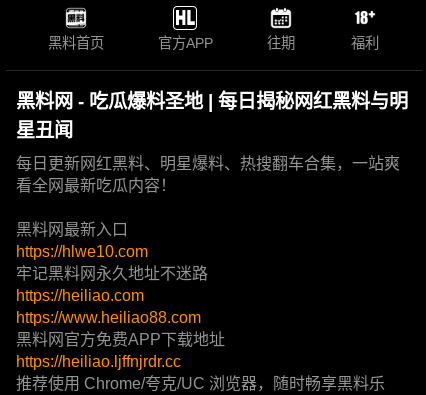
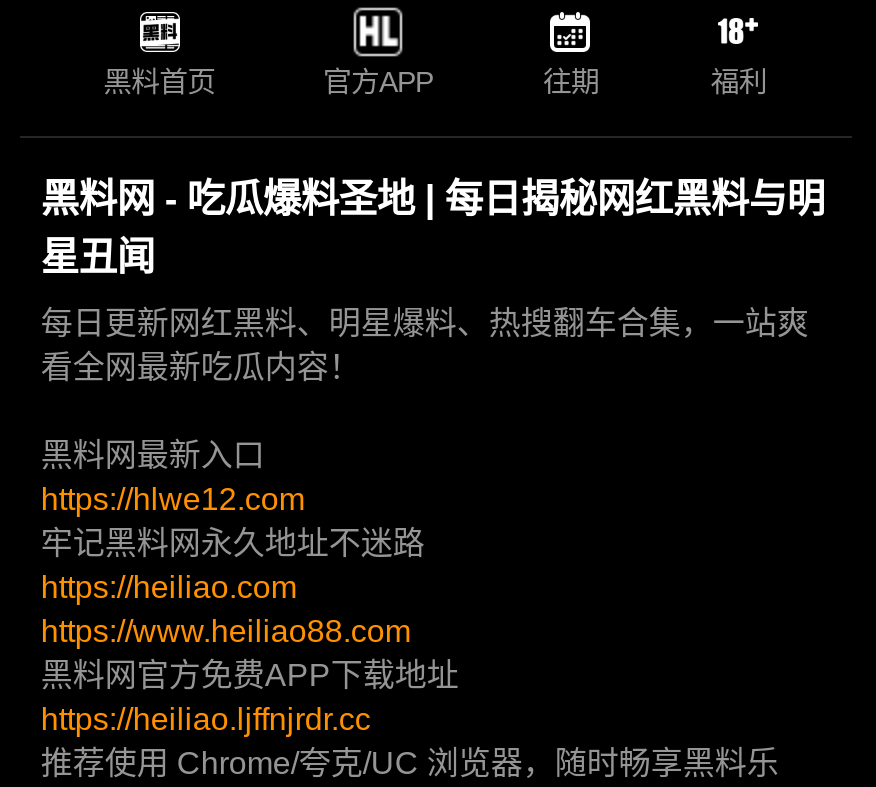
- https://hlwe10.com
+ https://hlwe12.com
